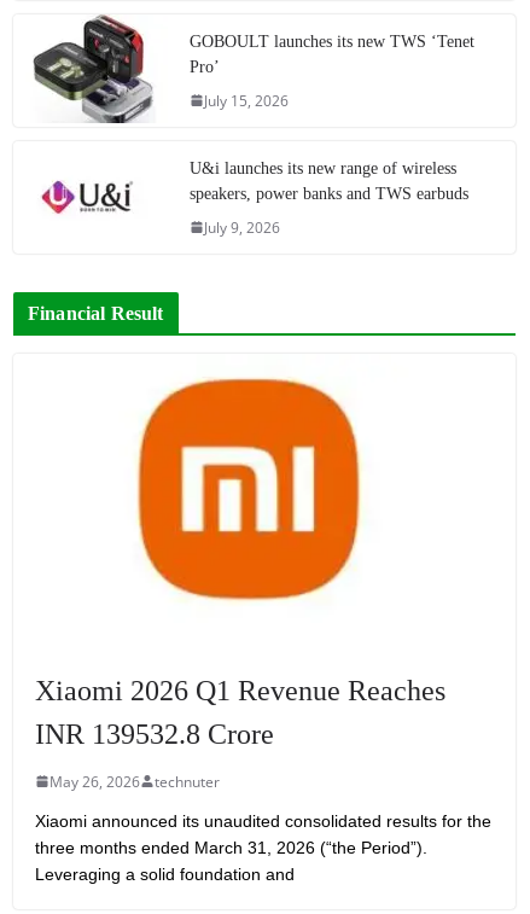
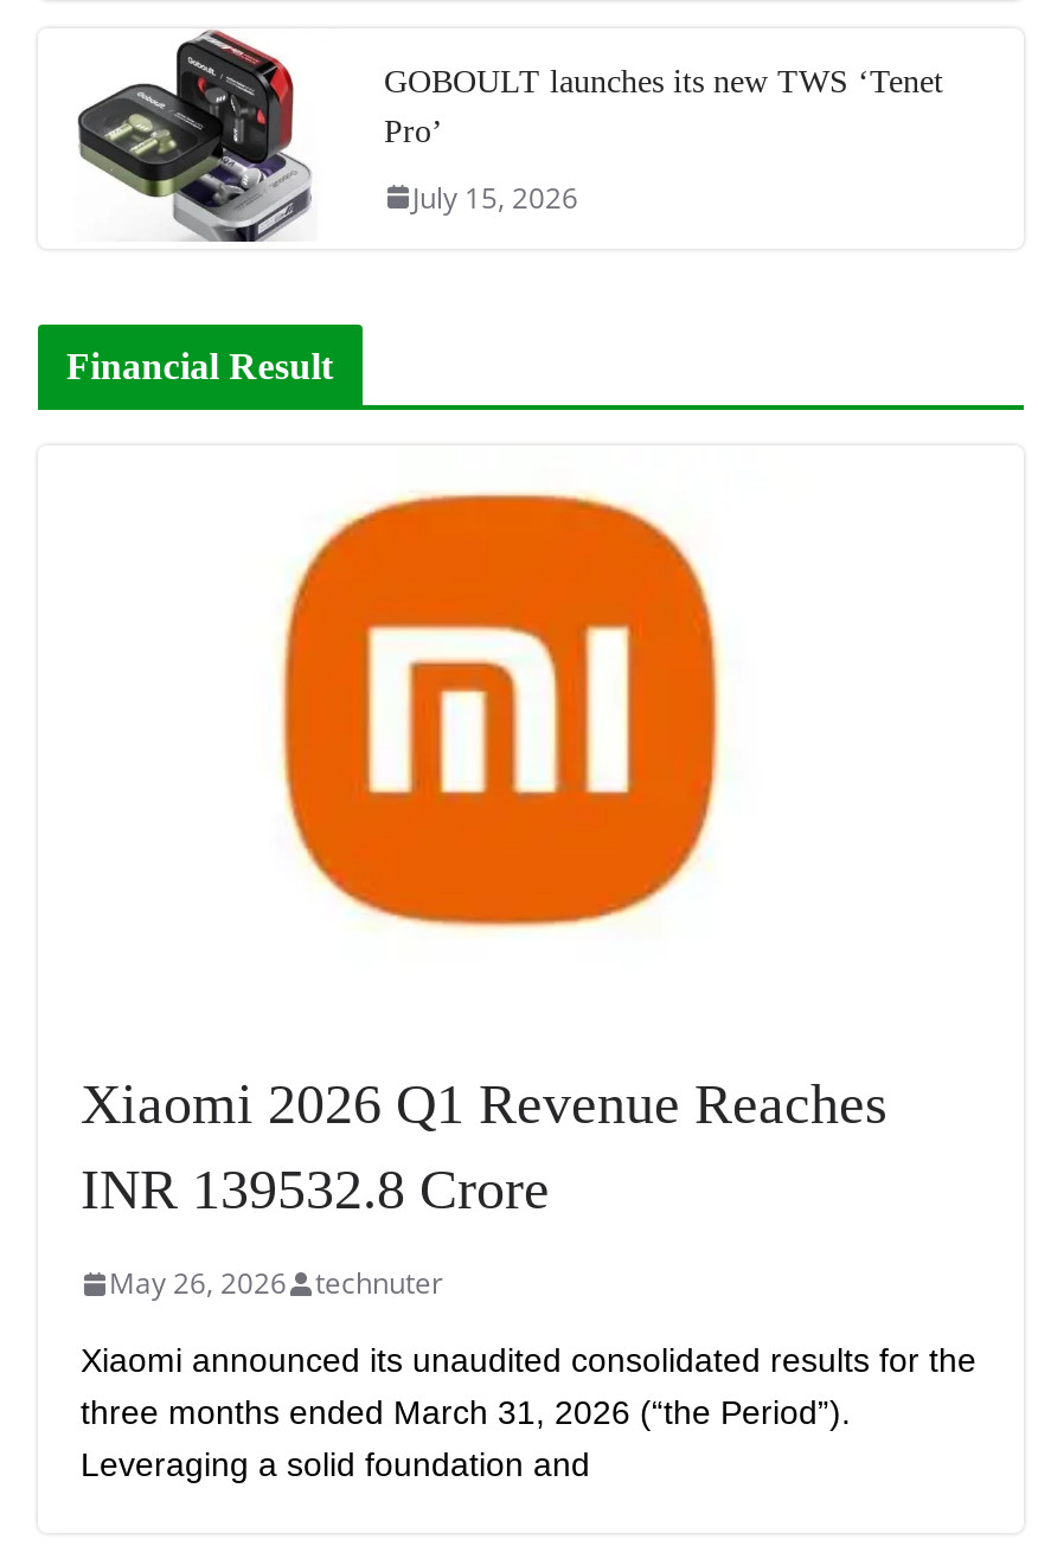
- [image]
- U&i launches its new range of wireless
- speakers, power banks and TWS earbuds
- July 9, 2026
